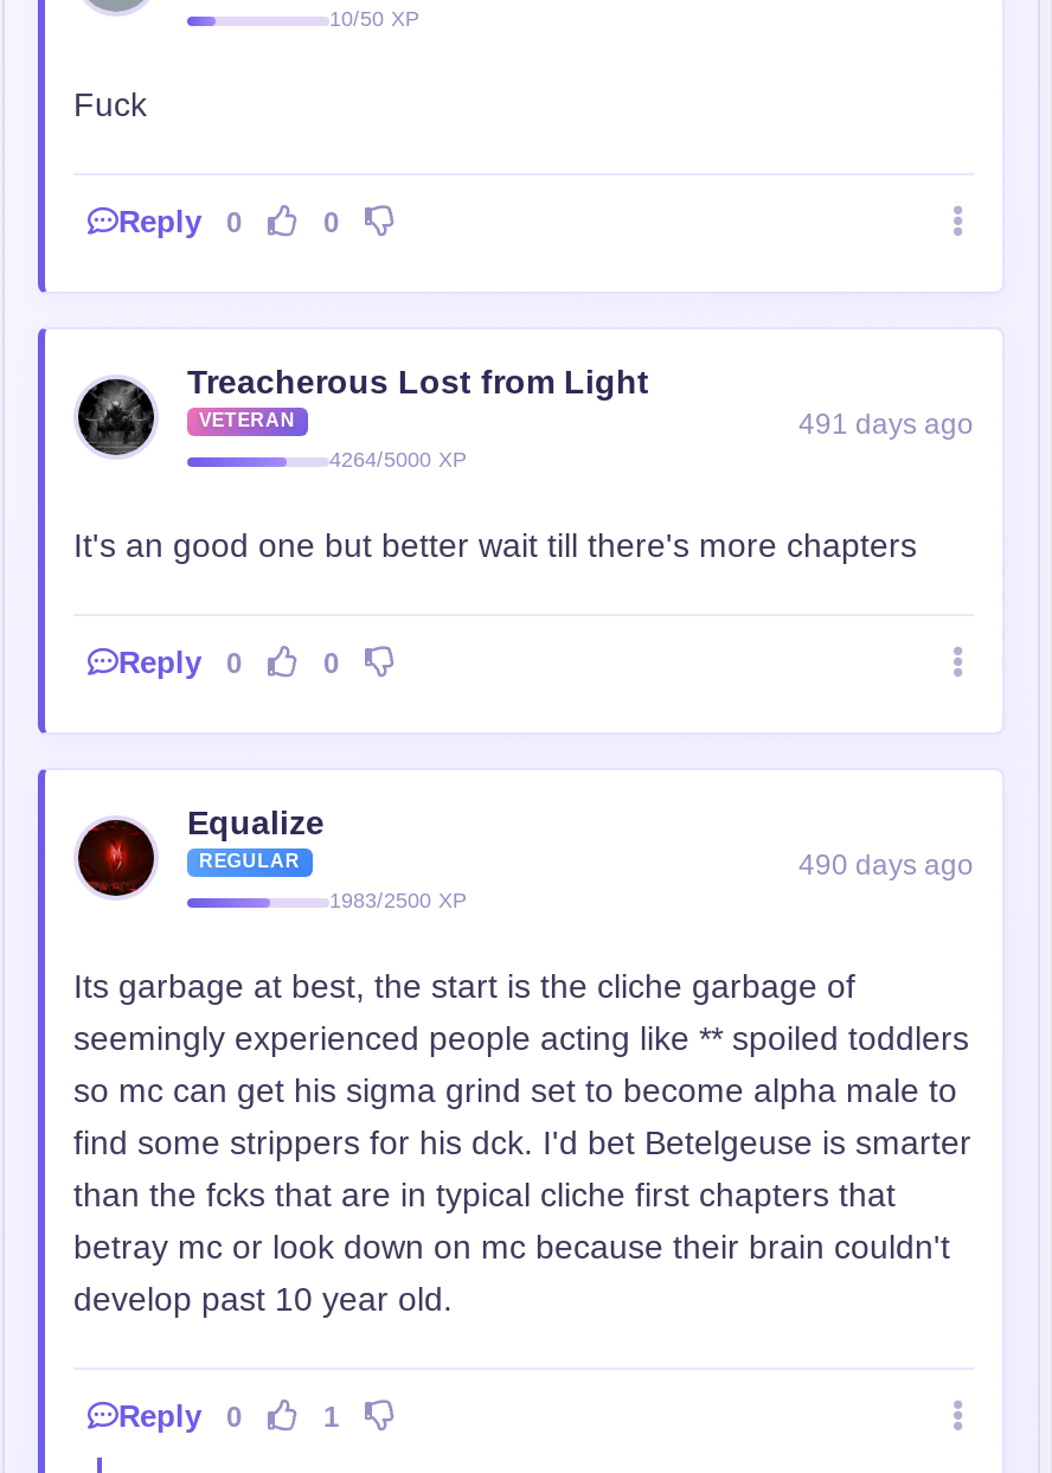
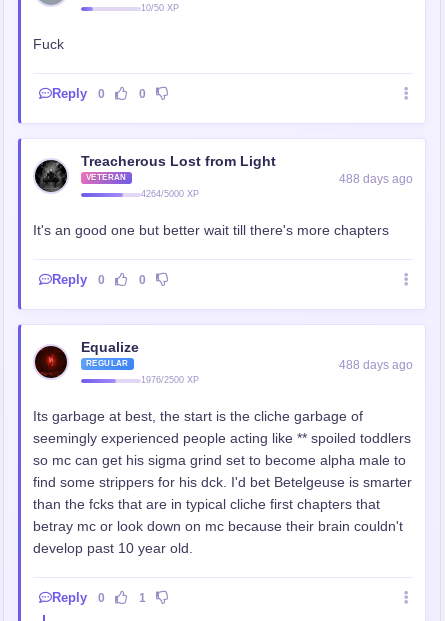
- 491 days ago
+ 488 days ago

- 490 days ago
+ 488 days ago

- 1983/2500 XP
+ 1976/2500 XP
